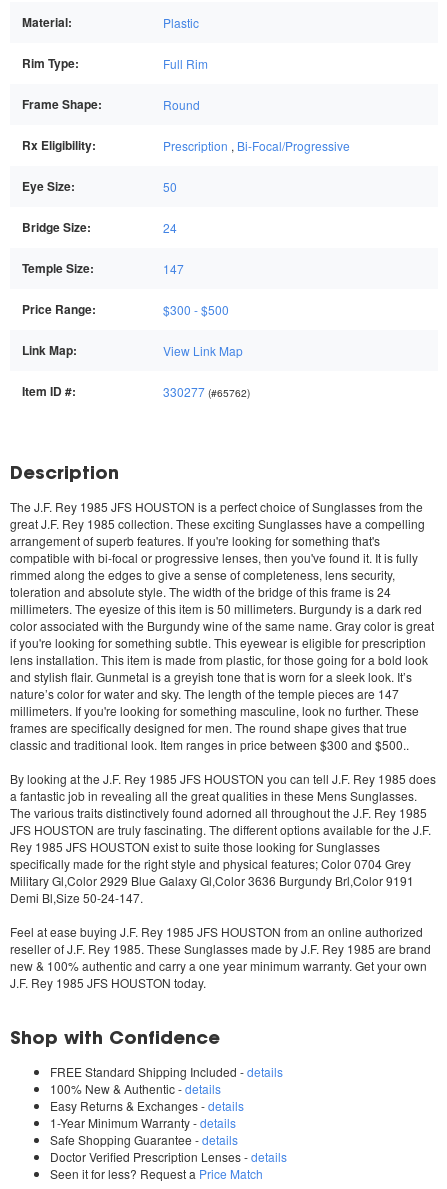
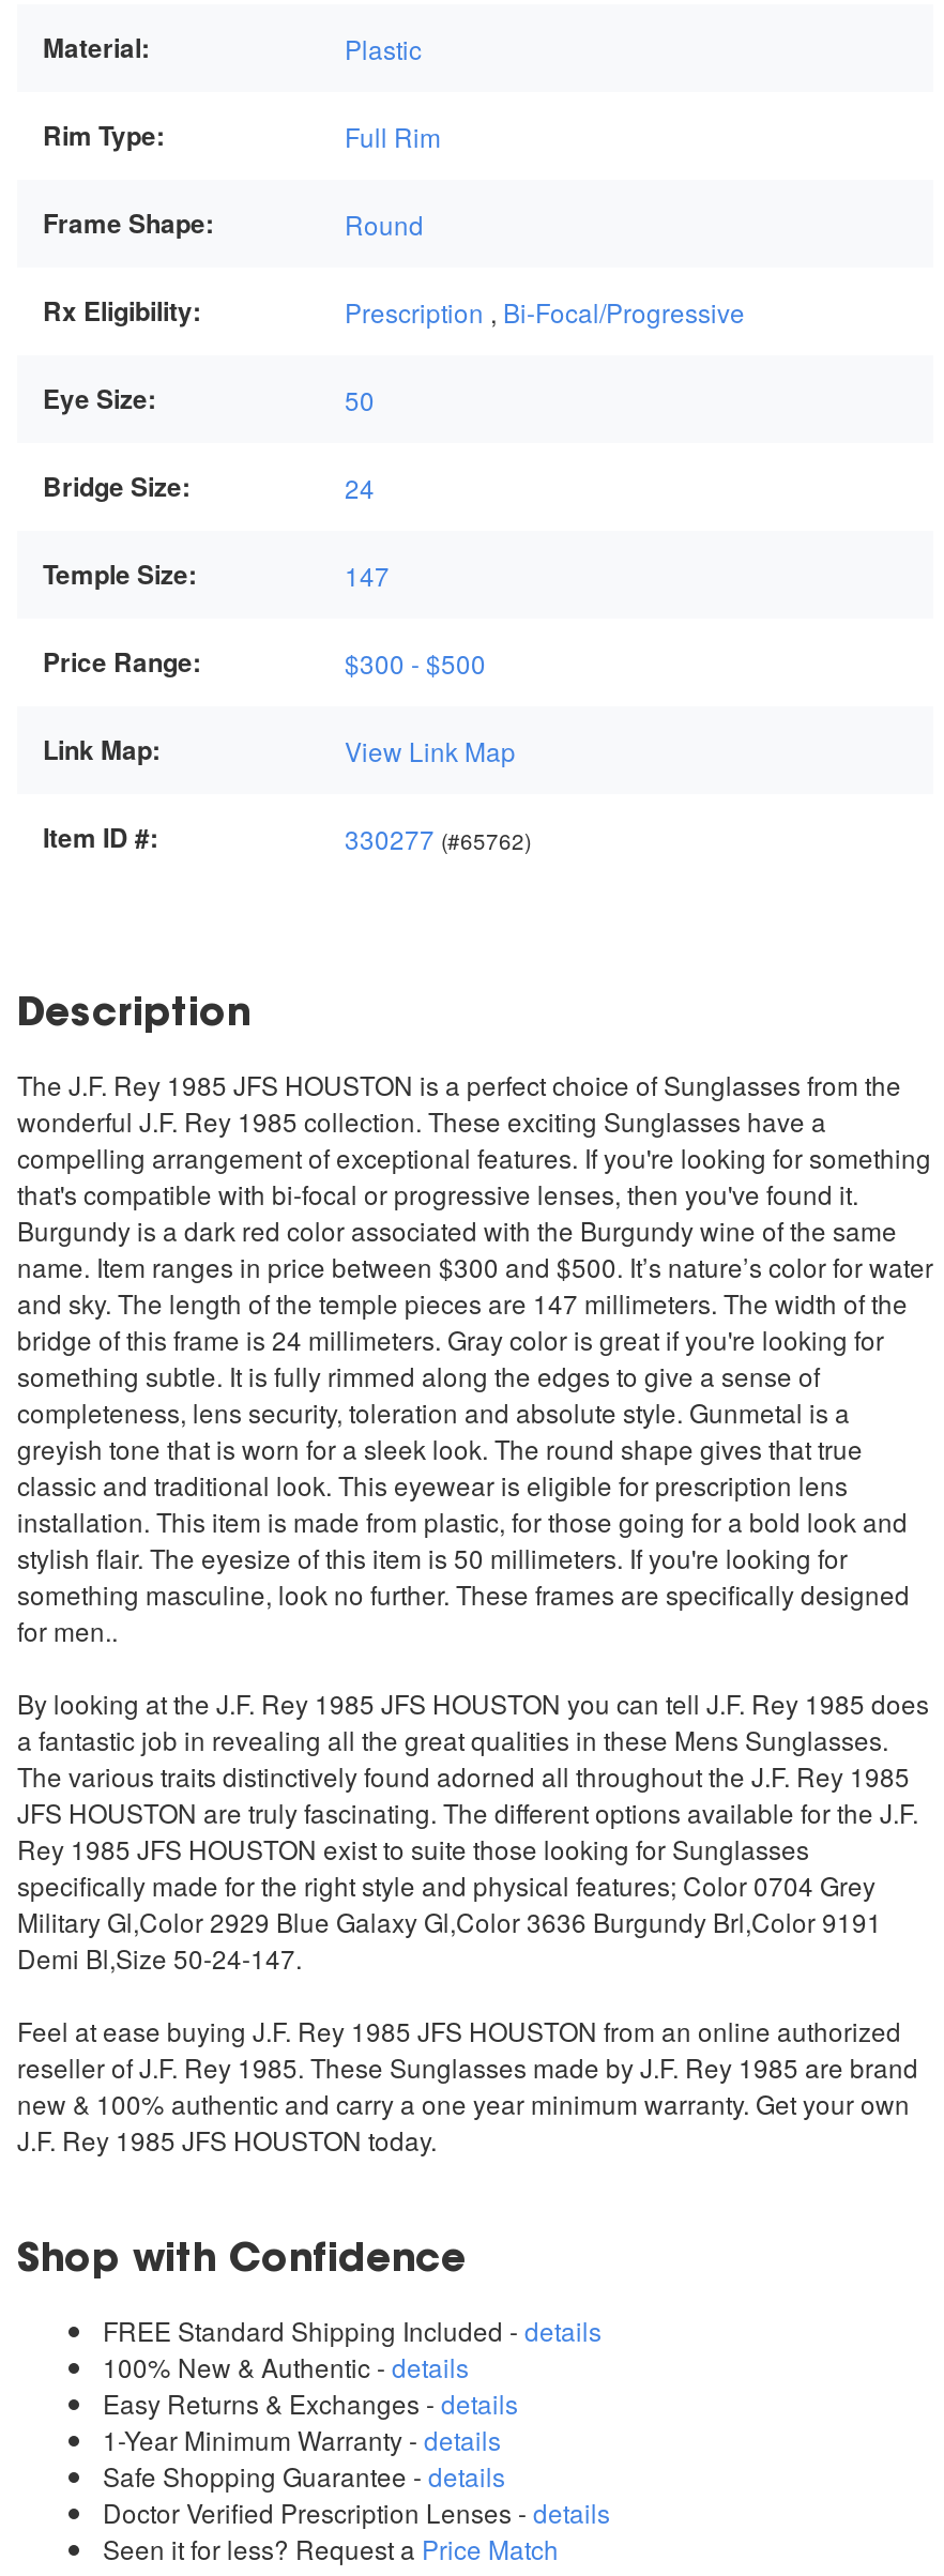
- great J.F. Rey 1985 collection. These exciting Sunglasses have a compelling
- arrangement of superb features. If you're looking for something that's
- compatible with bi-focal or progressive lenses, then you've found it. It is fully
- rimmed along the edges to give a sense of completeness, lens security,
- toleration and absolute style. The width of the bridge of this frame is 24
- millimeters. The eyesize of this item is 50 millimeters. Burgundy is a dark red
- color associated with the Burgundy wine of the same name. Gray color is great
- if you're looking for something subtle. This eyewear is eligible for prescription
- lens installation. This item is made from plastic, for those going for a bold look
- and stylish flair. Gunmetal is a greyish tone that is worn for a sleek look. It’s
- nature’s color for water and sky. The length of the temple pieces are 147
- millimeters. If you're looking for something masculine, look no further. These
- frames are specifically designed for men. The round shape gives that true
- classic and traditional look. Item ranges in price between $300 and $500..
+ wonderful J.F. Rey 1985 collection. These exciting Sunglasses have a
+ compelling arrangement of exceptional features. If you're looking for something
+ that's compatible with bi-focal or progressive lenses, then you've found it.
+ Burgundy is a dark red color associated with the Burgundy wine of the same
+ name. Item ranges in price between $300 and $500. It’s nature’s color for water
+ and sky. The length of the temple pieces are 147 millimeters. The width of the
+ bridge of this frame is 24 millimeters. Gray color is great if you're looking for
+ something subtle. It is fully rimmed along the edges to give a sense of
+ completeness, lens security, toleration and absolute style. Gunmetal is a
+ greyish tone that is worn for a sleek look. The round shape gives that true
+ classic and traditional look. This eyewear is eligible for prescription lens
+ installation. This item is made from plastic, for those going for a bold look and
+ stylish flair. The eyesize of this item is 50 millimeters. If you're looking for
+ something masculine, look no further. These frames are specifically designed
+ for men..
